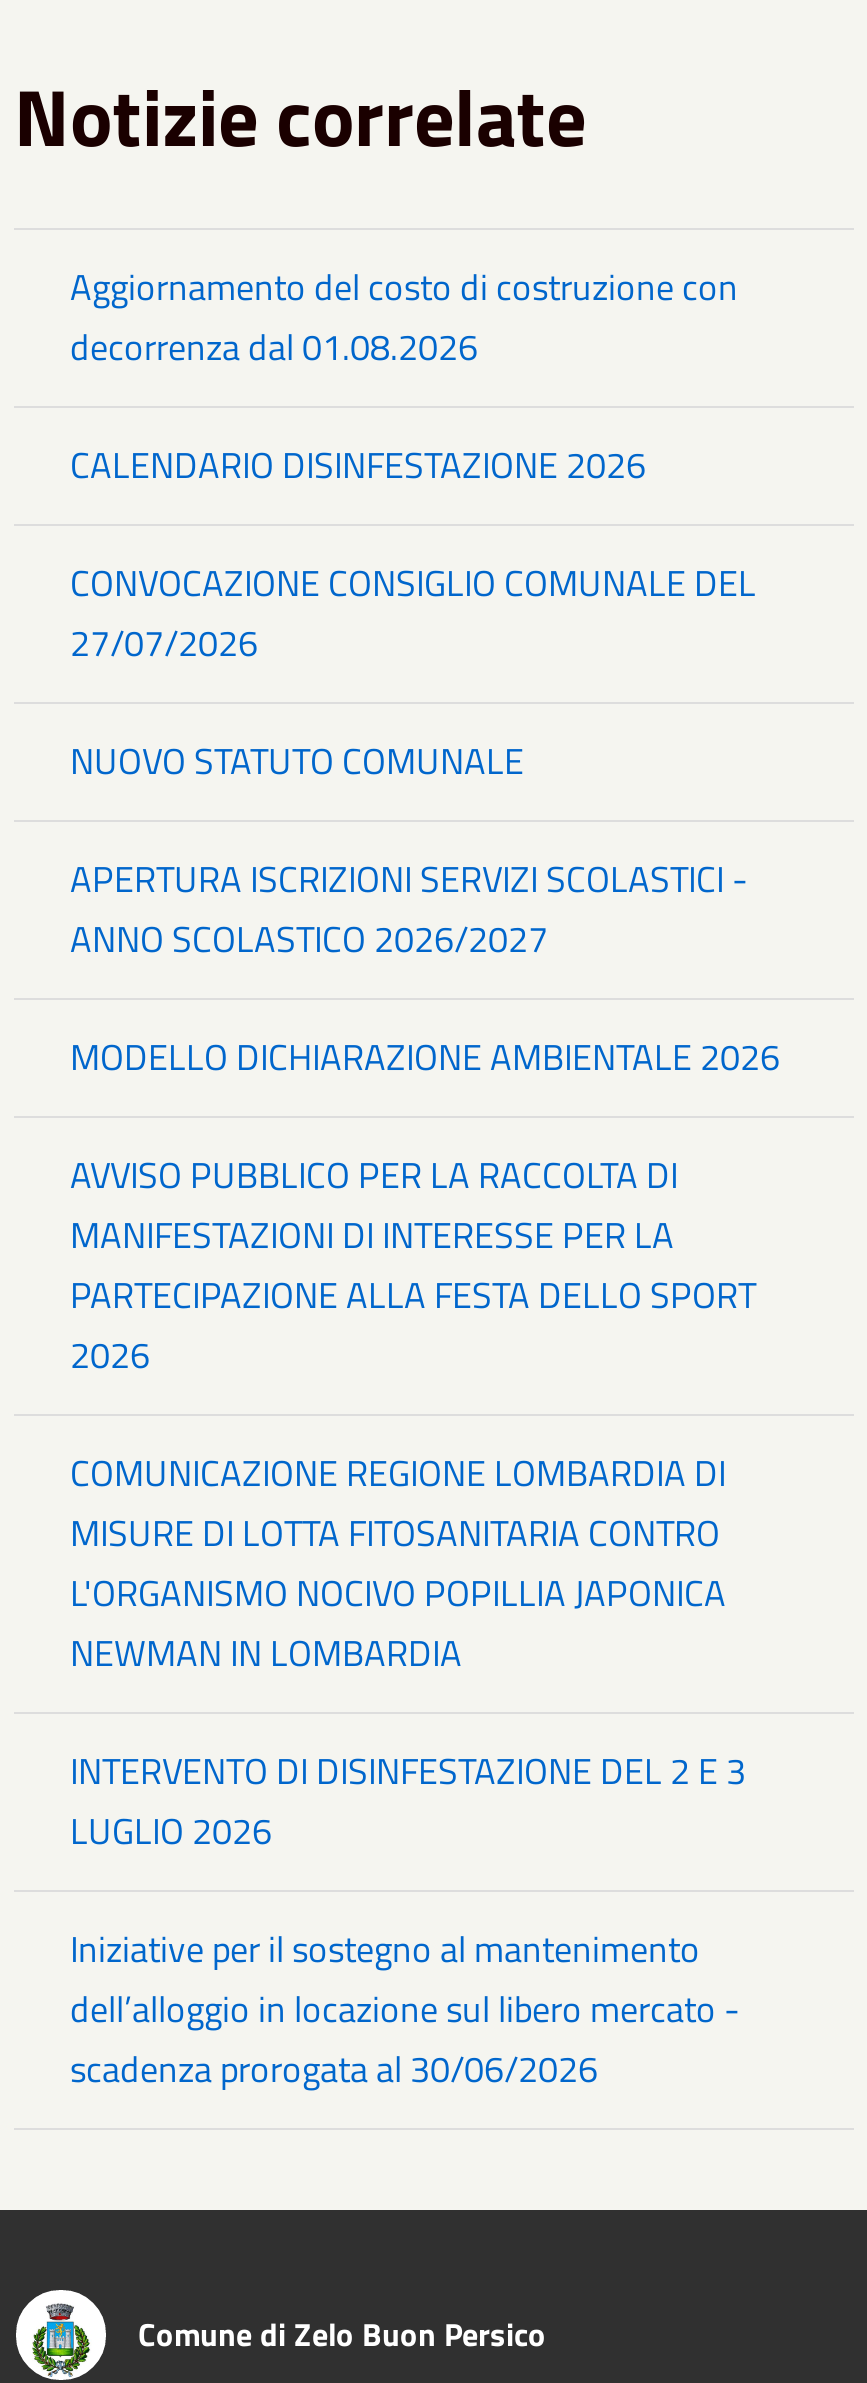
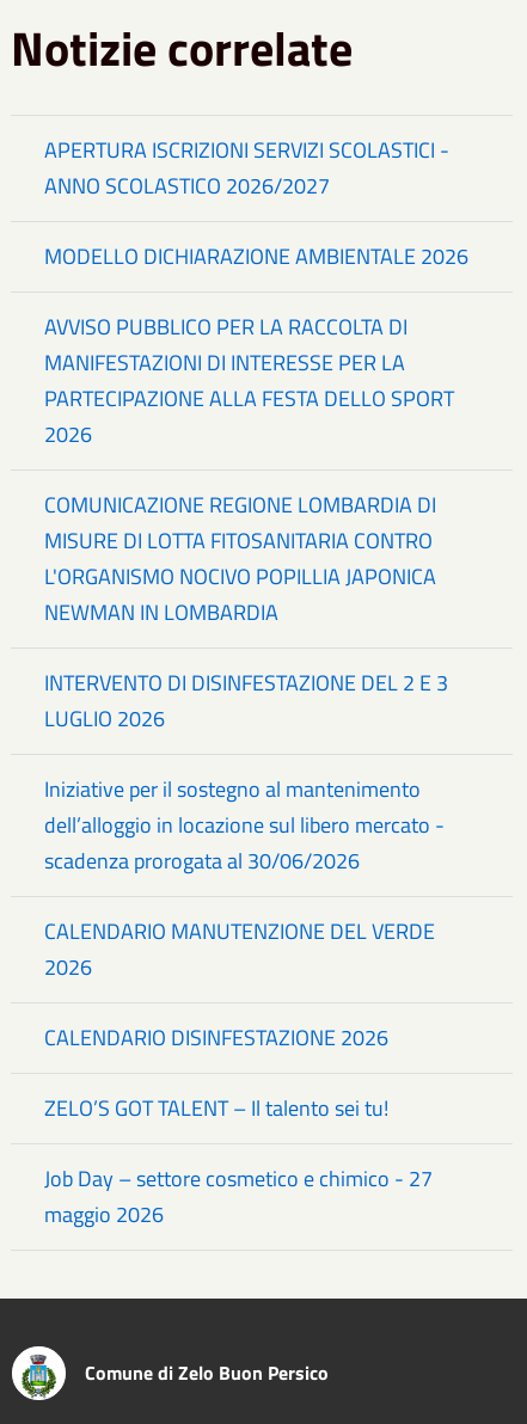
- Aggiornamento del costo di costruzione con
- decorrenza dal 01.08.2026
- CONVOCAZIONE CONSIGLIO COMUNALE DEL
- 27/07/2026
- NUOVO STATUTO COMUNALE

moved down: CALENDARIO DISINFESTAZIONE 2026

moved up: APERTURA ISCRIZIONI SERVIZI SCOLASTICI - | ANNO SCOLASTICO 2026/2027 | MODELLO DICHIARAZIONE AMBIENTALE 2026 | ... | dell’alloggio in locazione sul libero mercato - | scadenza prorogata al 30/06/2026

+ CALENDARIO MANUTENZIONE DEL VERDE
+ 2026
+ ZELO’S GOT TALENT – Il talento sei tu!
+ Job Day – settore cosmetico e chimico - 27
+ maggio 2026
